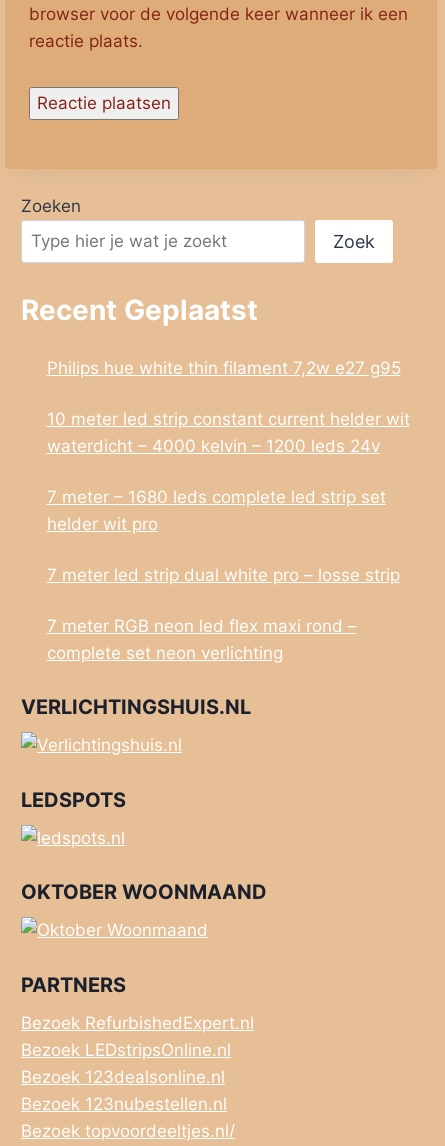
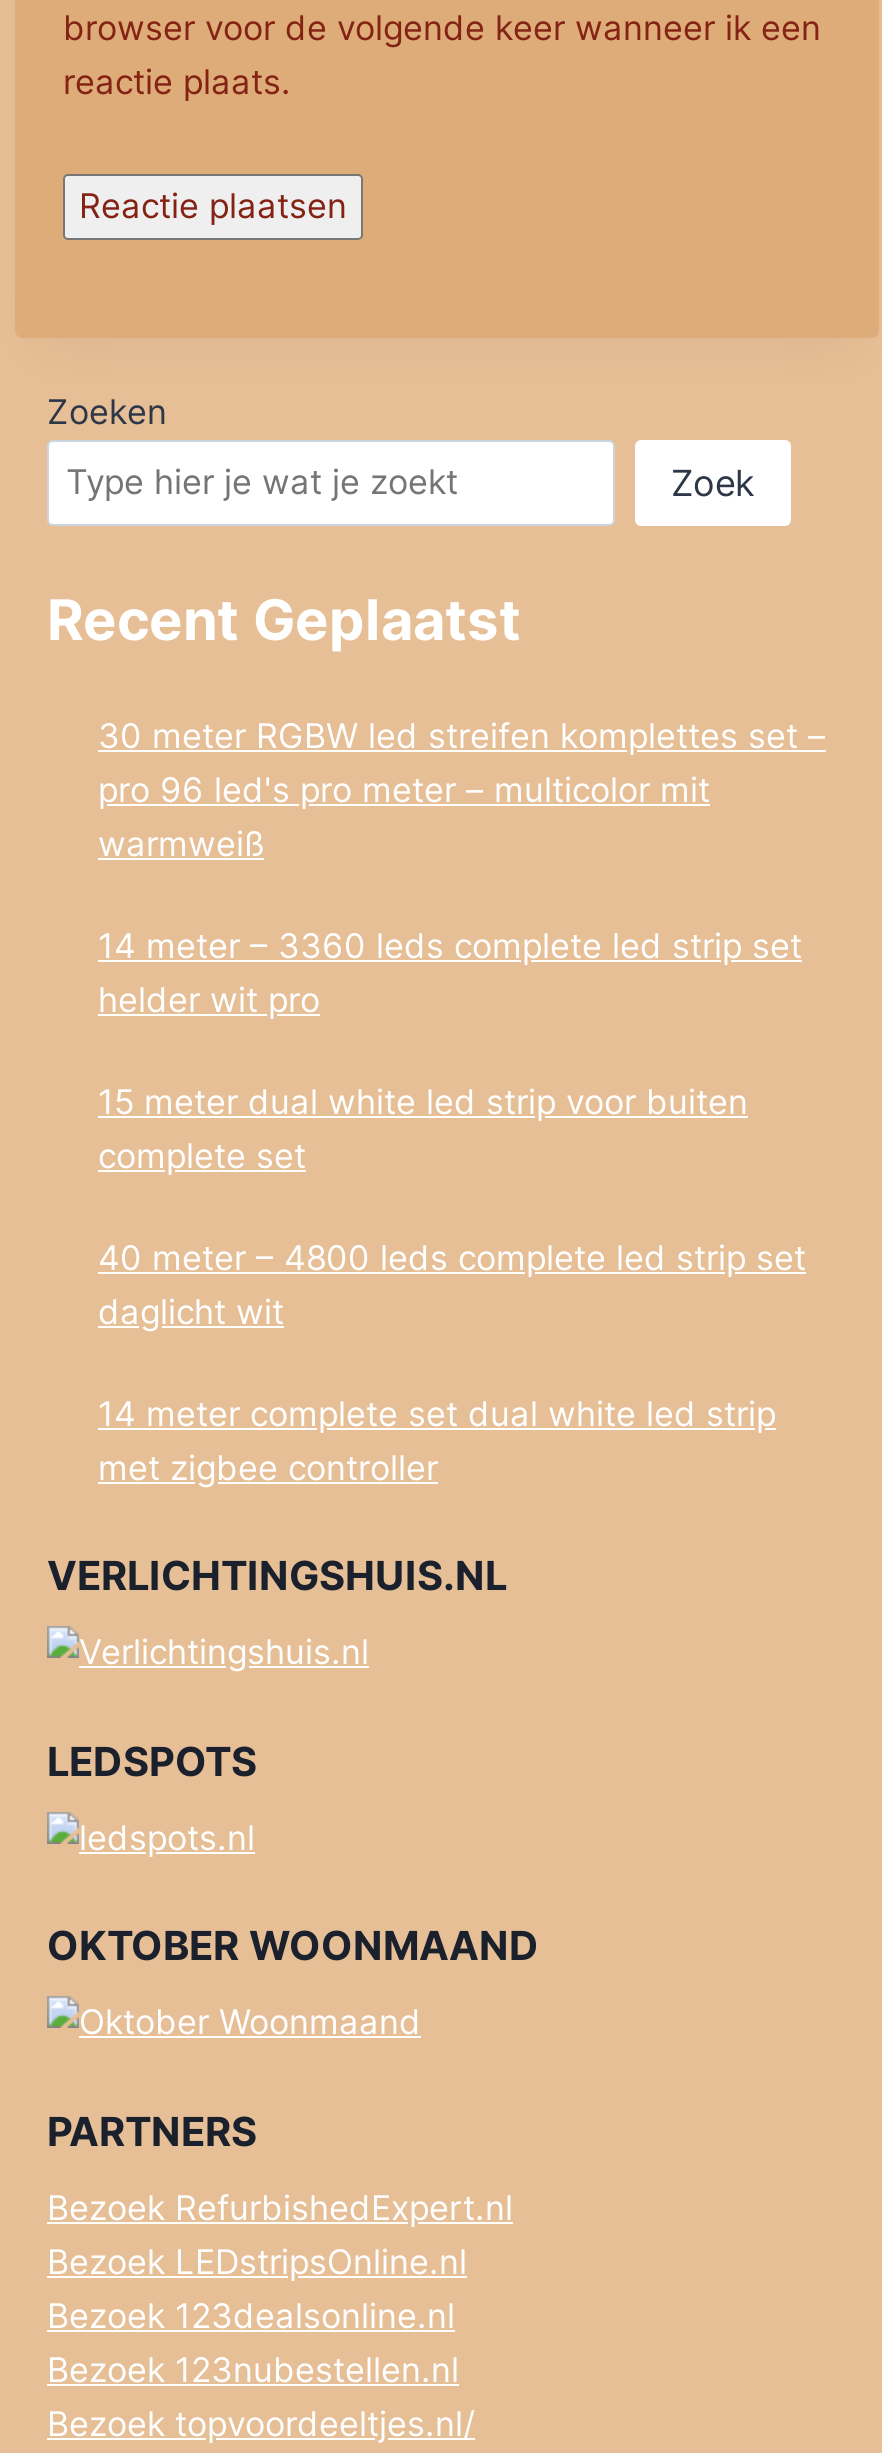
- Philips hue white thin filament 7,2w e27 g95
- 10 meter led strip constant current helder wit
- waterdicht – 4000 kelvin – 1200 leds 24v
- 7 meter – 1680 leds complete led strip set
+ 30 meter RGBW led streifen komplettes set –
+ pro 96 led's pro meter – multicolor mit
+ warmweiß
+ 14 meter – 3360 leds complete led strip set

moved up: helder wit pro

- 7 meter led strip dual white pro – losse strip
- 7 meter RGB neon led flex maxi rond –
- complete set neon verlichting
+ 15 meter dual white led strip voor buiten
+ complete set
+ 40 meter – 4800 leds complete led strip set
+ daglicht wit
+ 14 meter complete set dual white led strip
+ met zigbee controller
